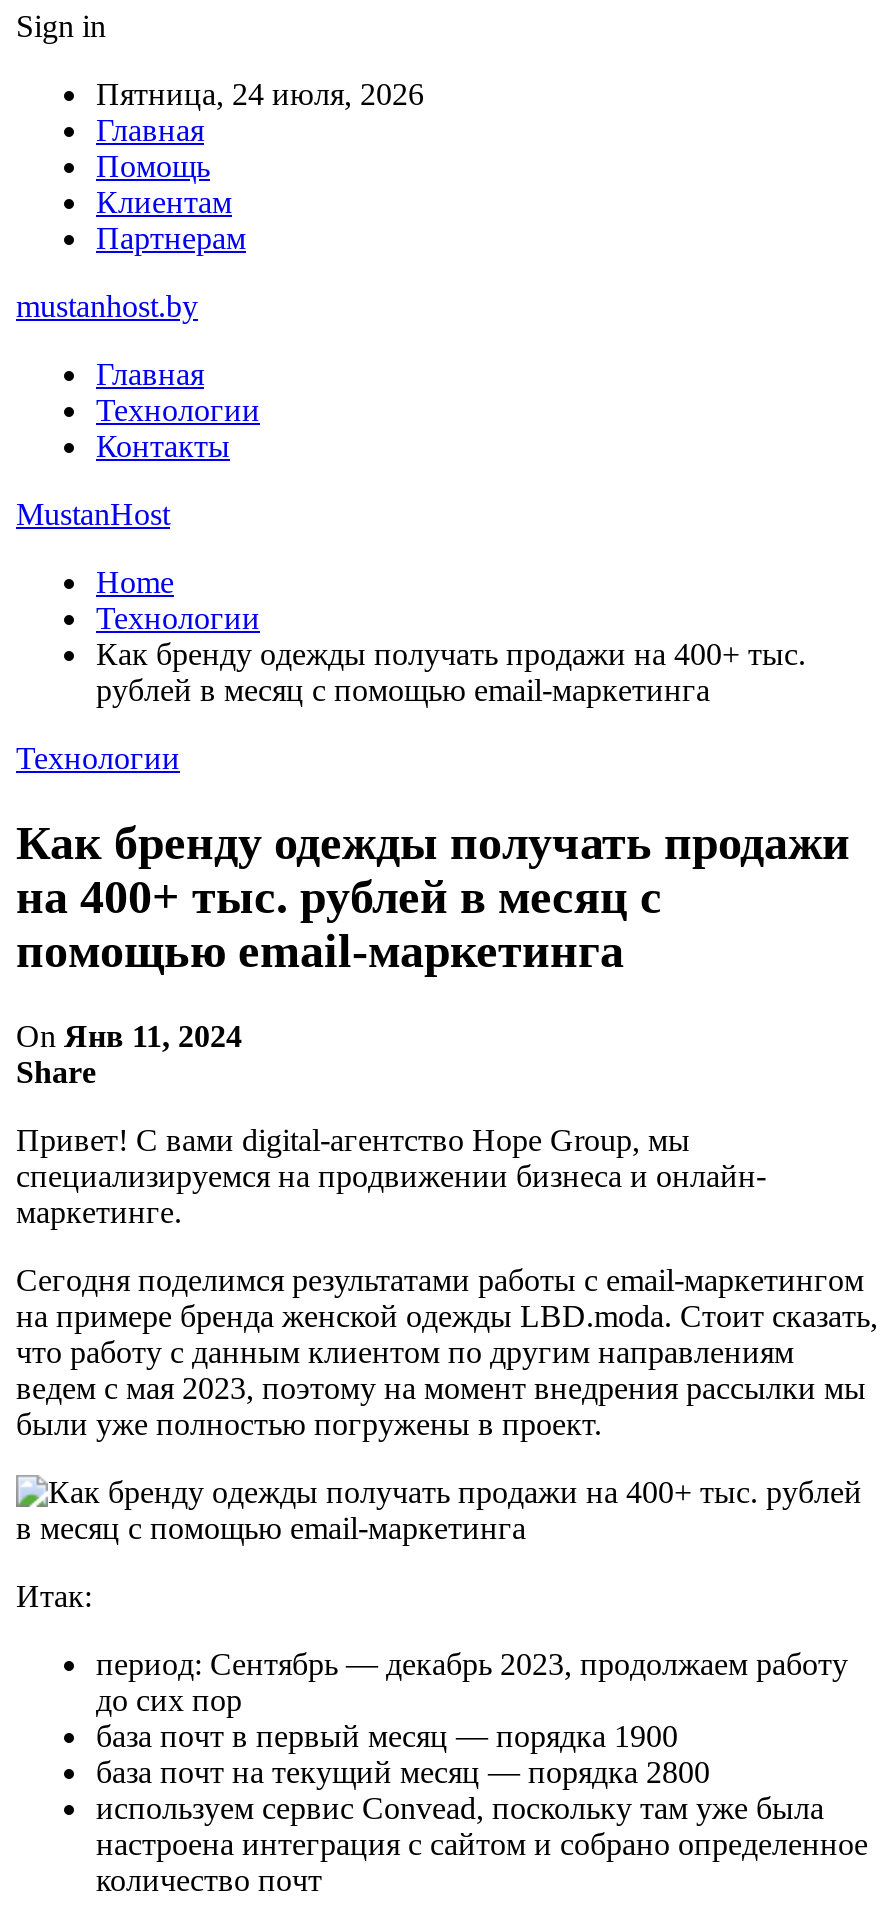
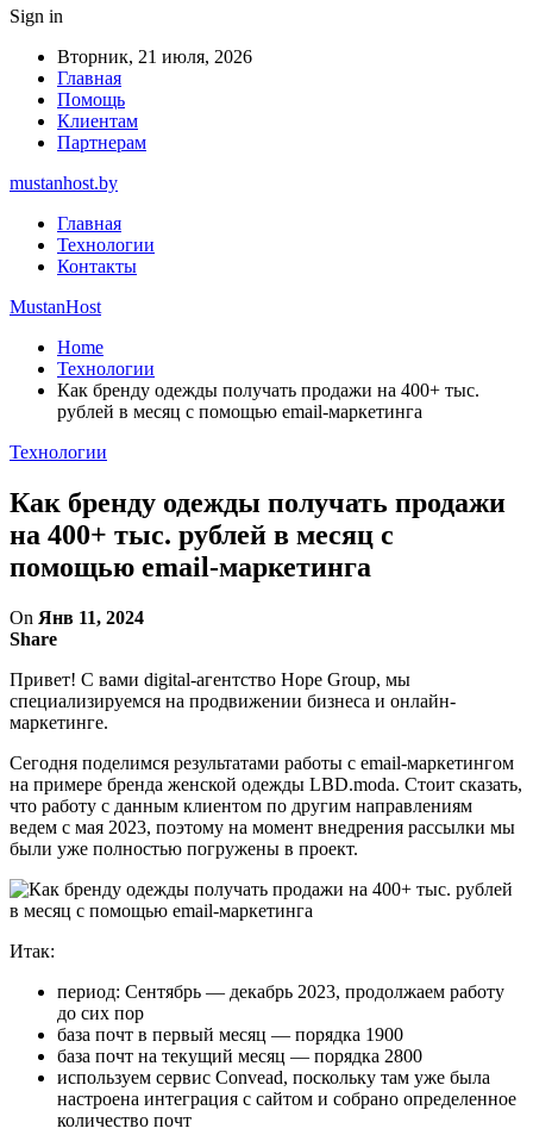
- Пятница, 24 июля, 2026
+ Вторник, 21 июля, 2026
